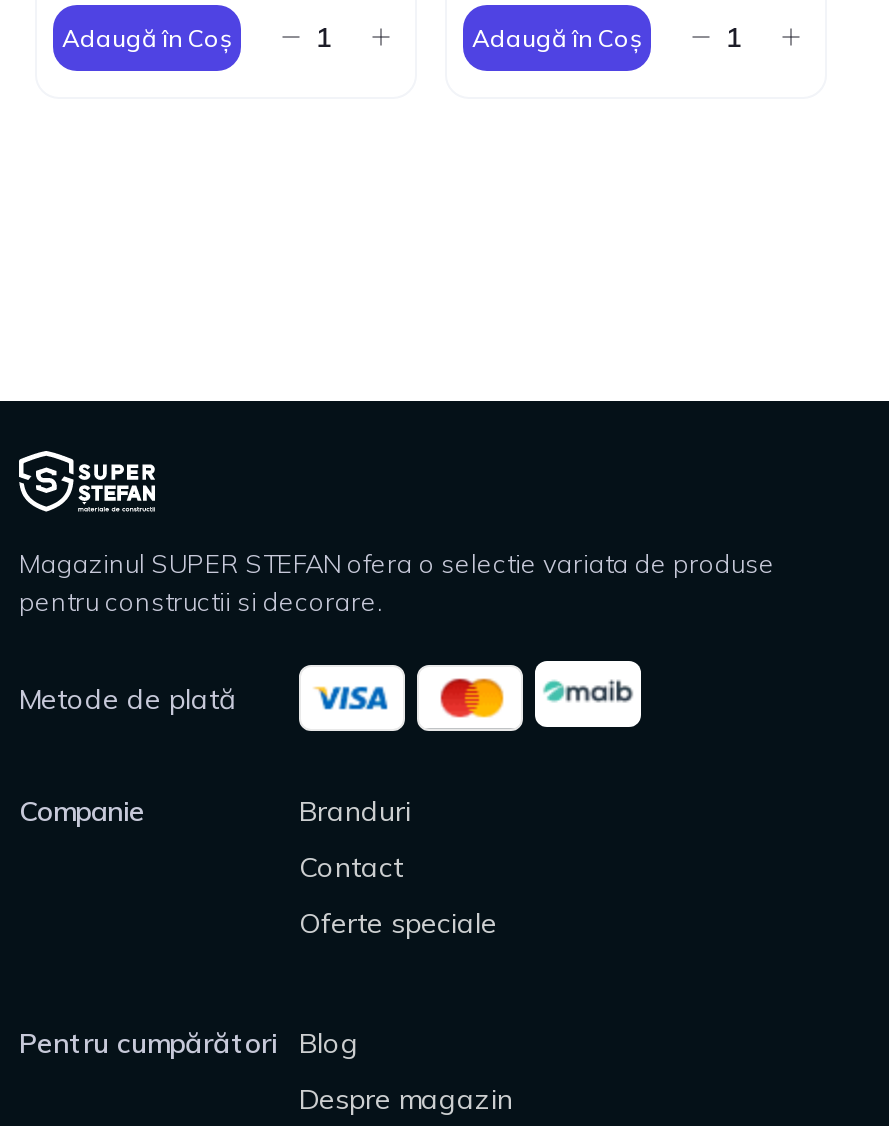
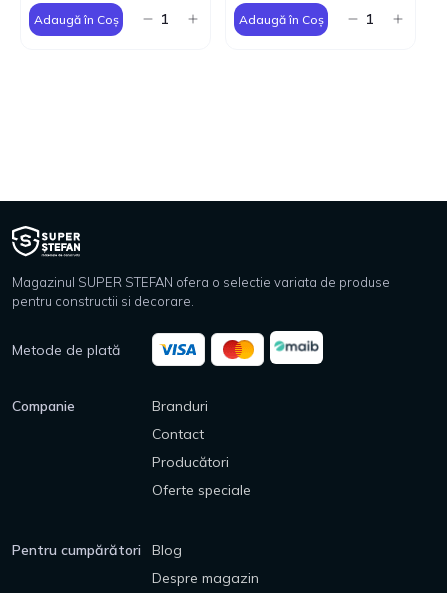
+ Producători
